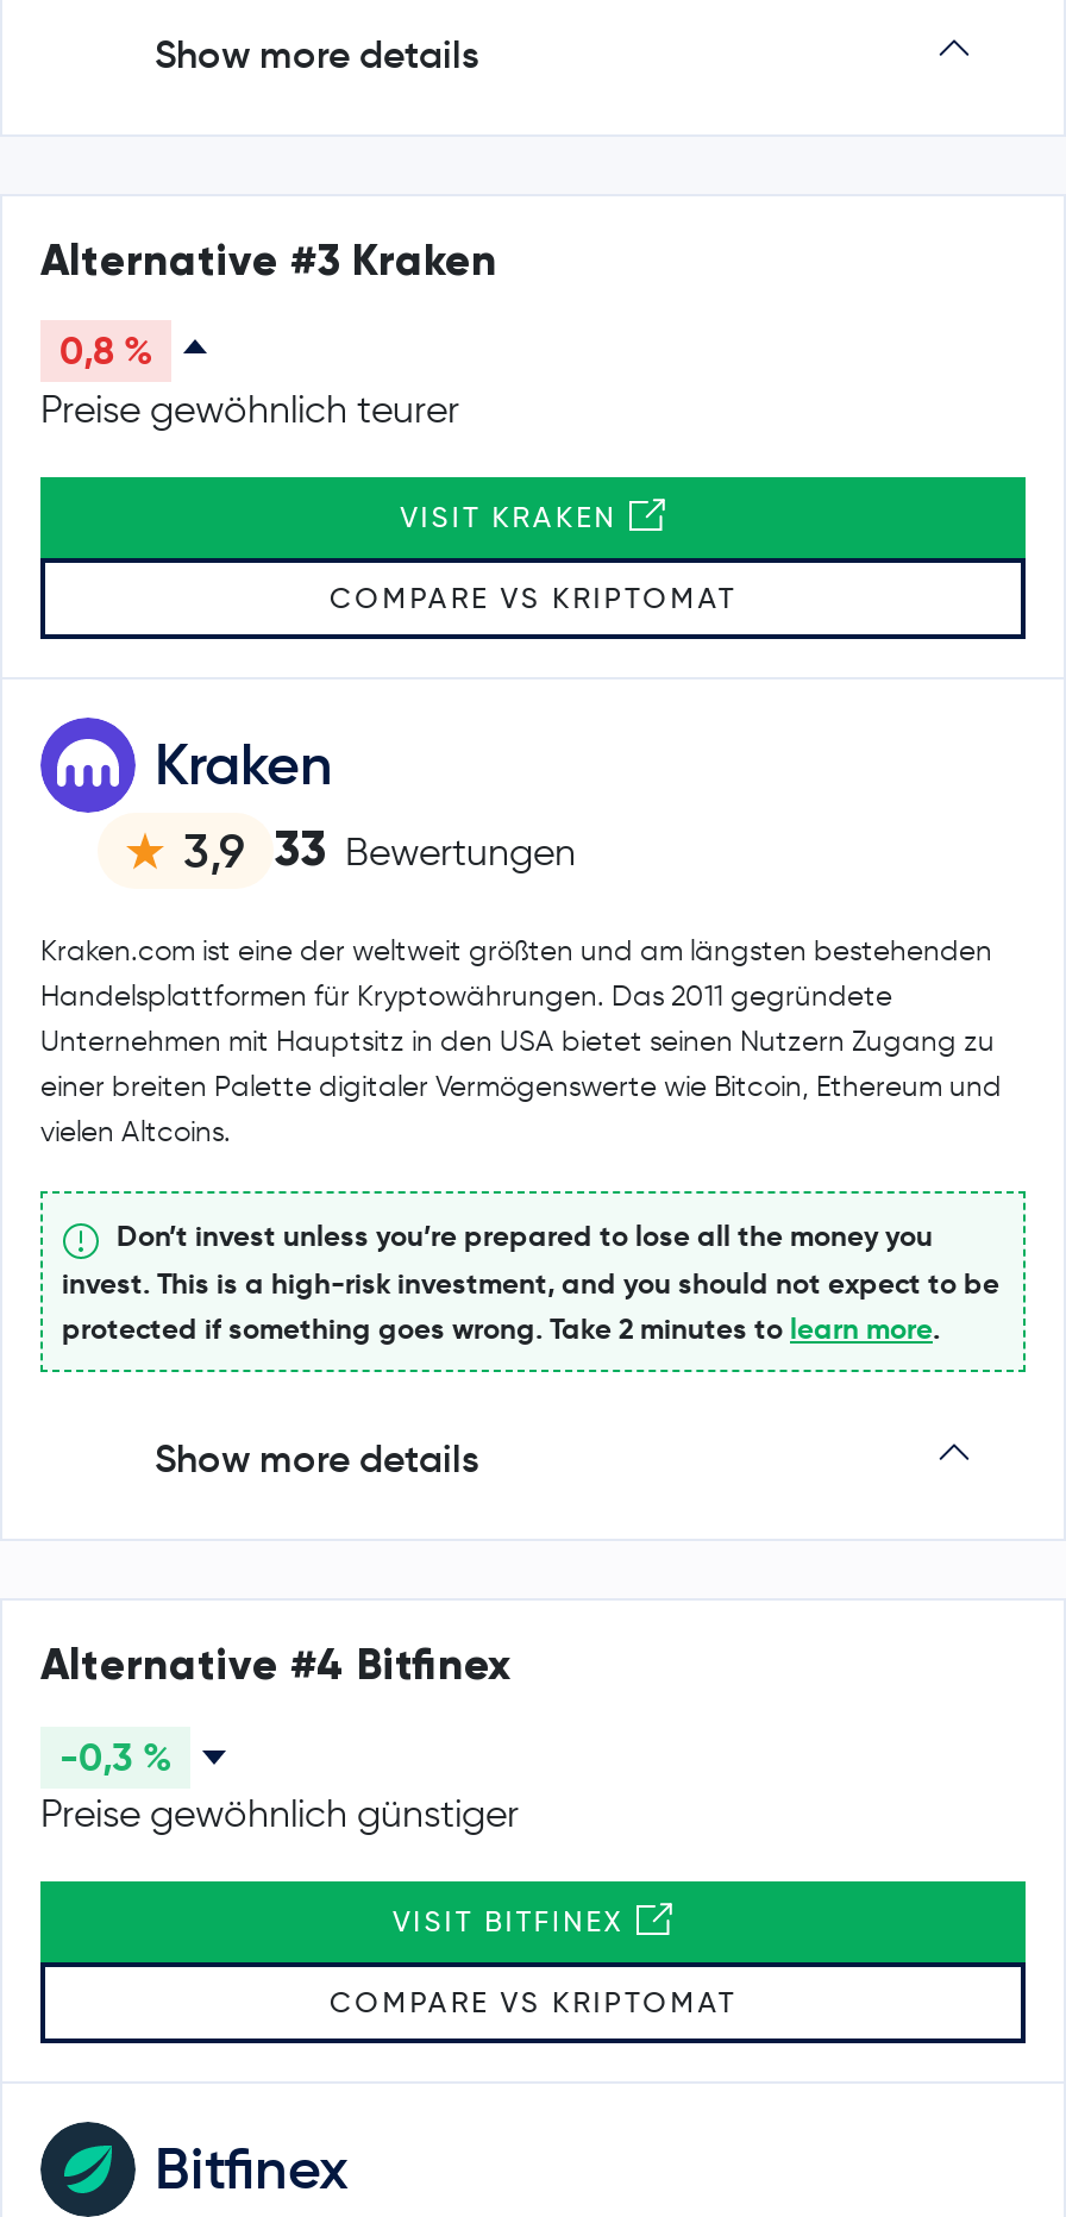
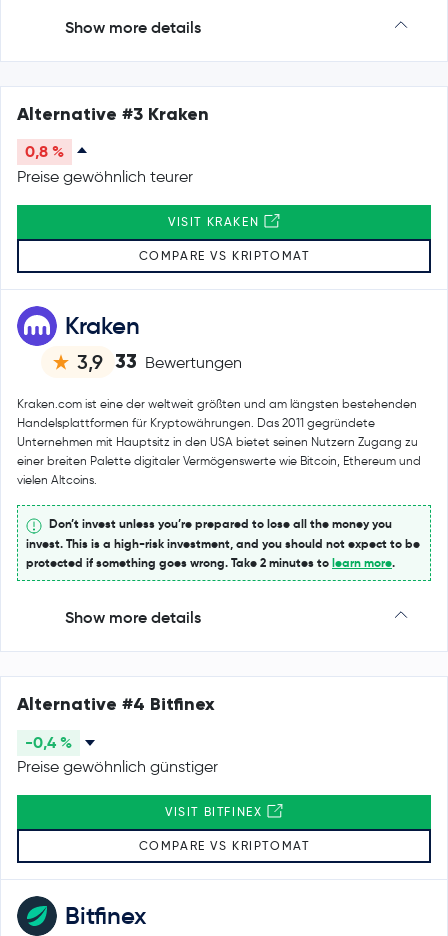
- -0,3 %
+ -0,4 %
